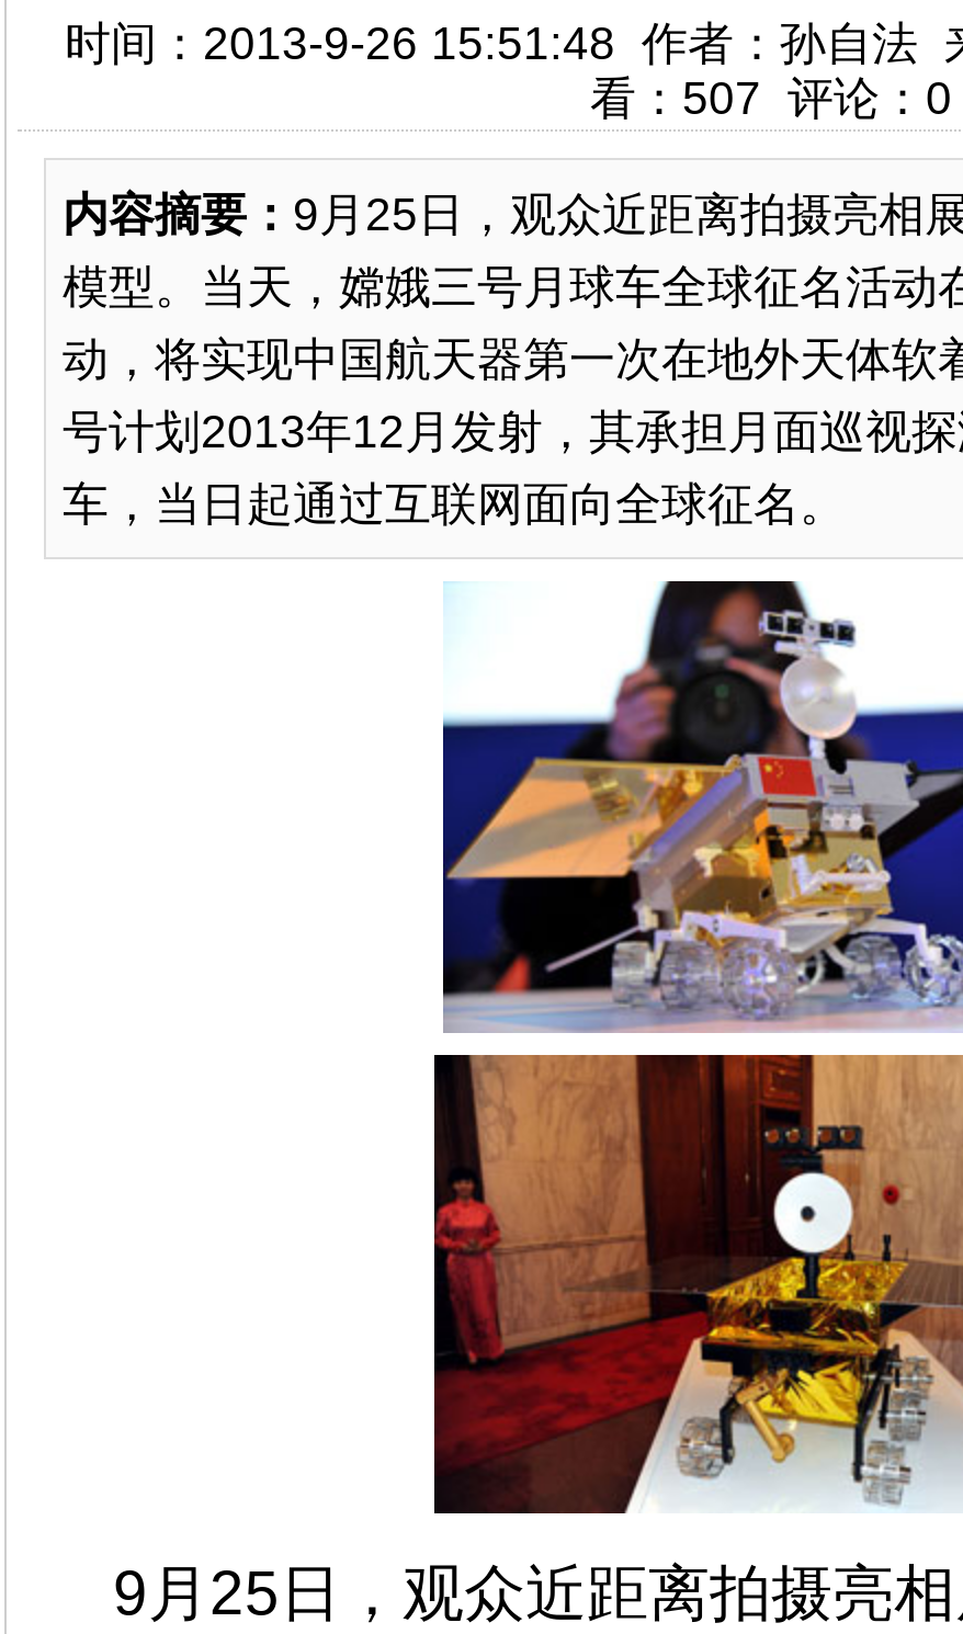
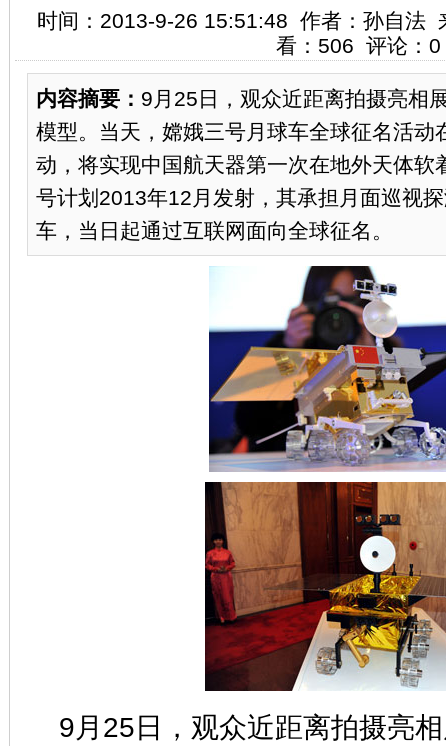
- 看：507评论：0
+ 看：506评论：0
